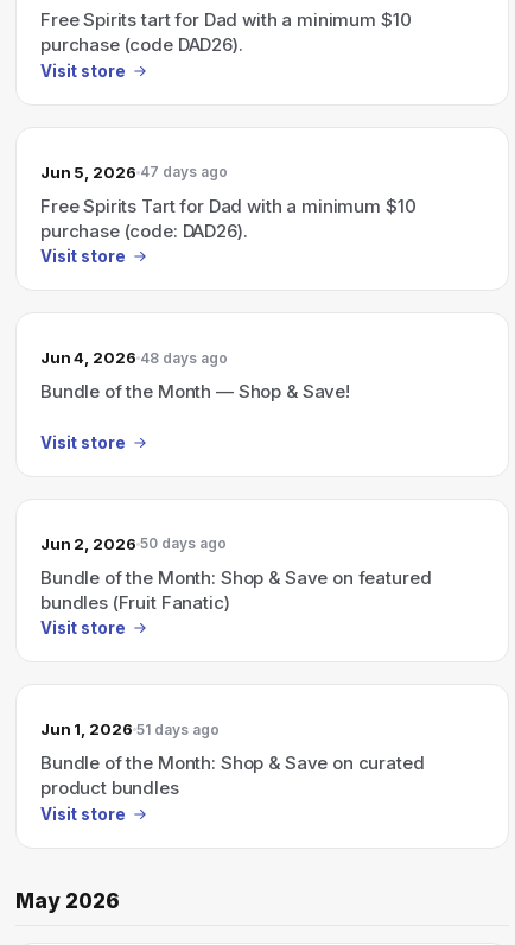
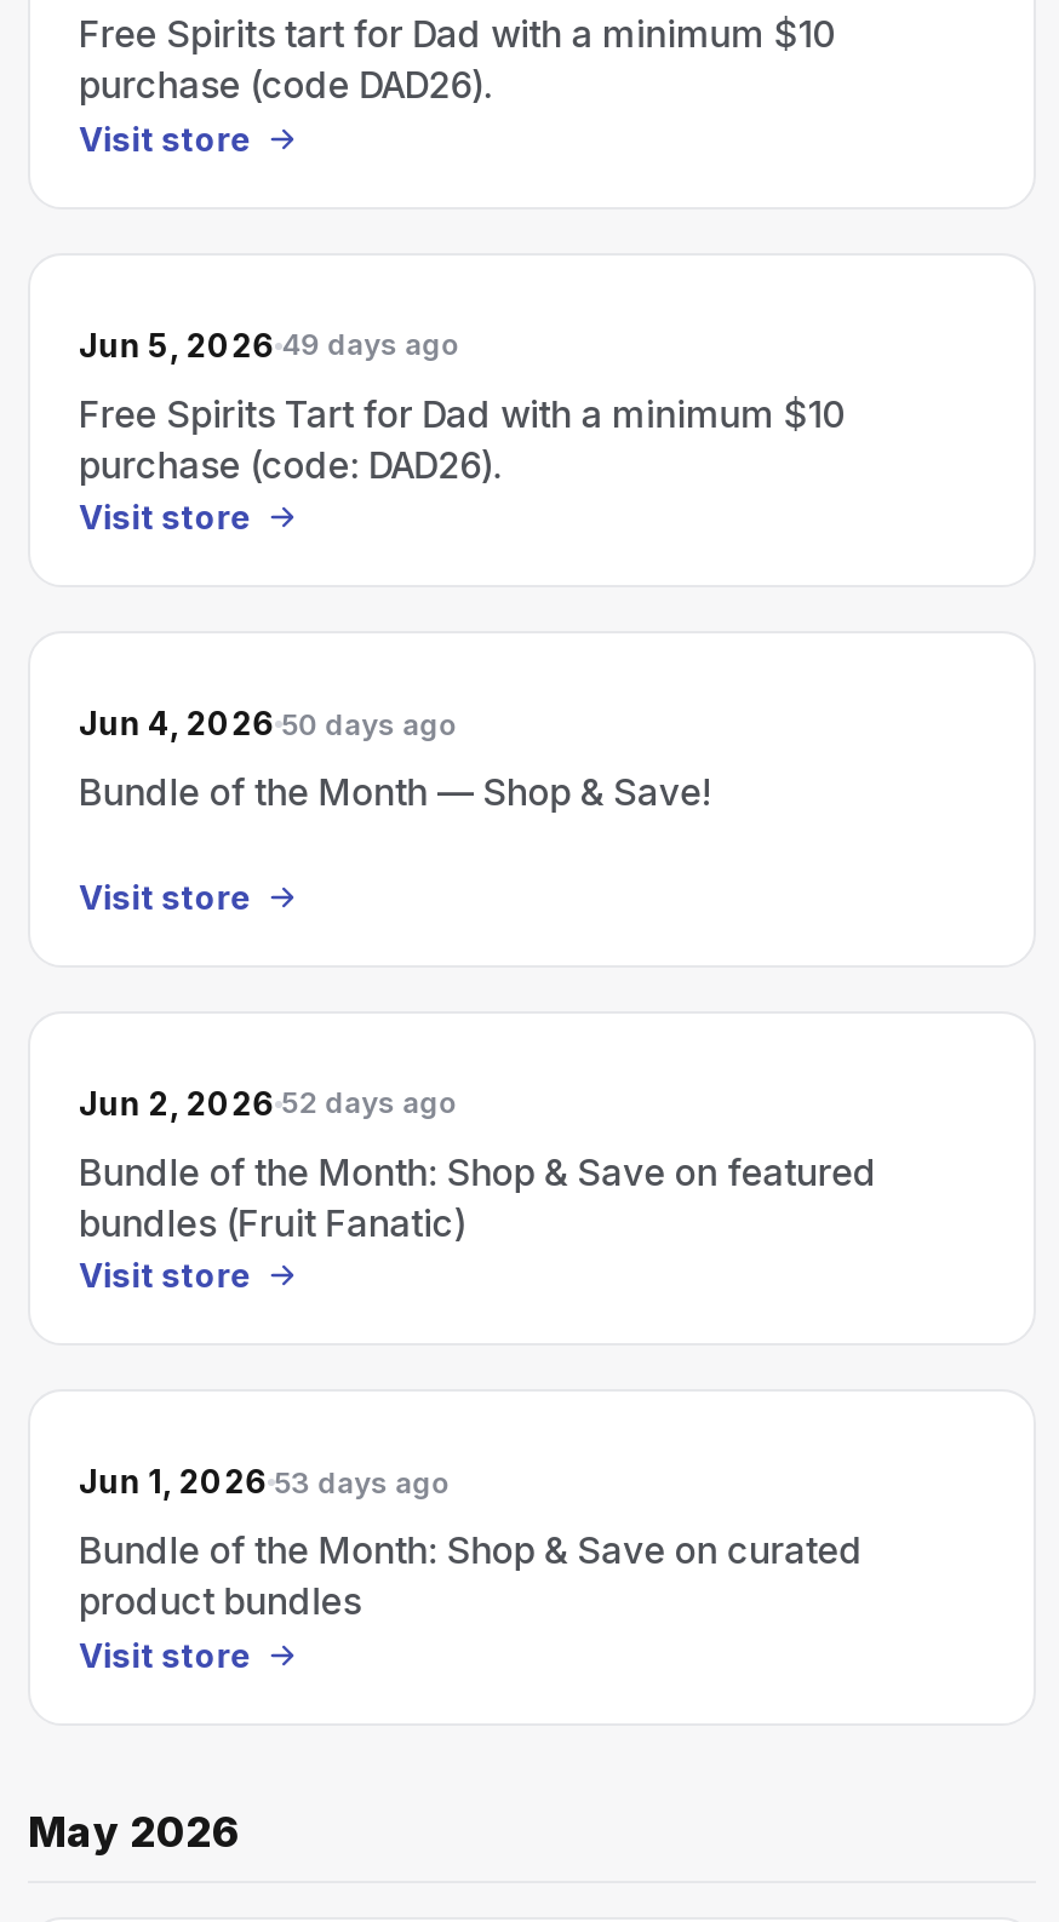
- Jun 5, 2026 47 days ago
+ Jun 5, 2026 49 days ago

- Jun 4, 2026 48 days ago
+ Jun 4, 2026 50 days ago

- Jun 2, 2026 50 days ago
+ Jun 2, 2026 52 days ago

- Jun 1, 2026 51 days ago
+ Jun 1, 2026 53 days ago
